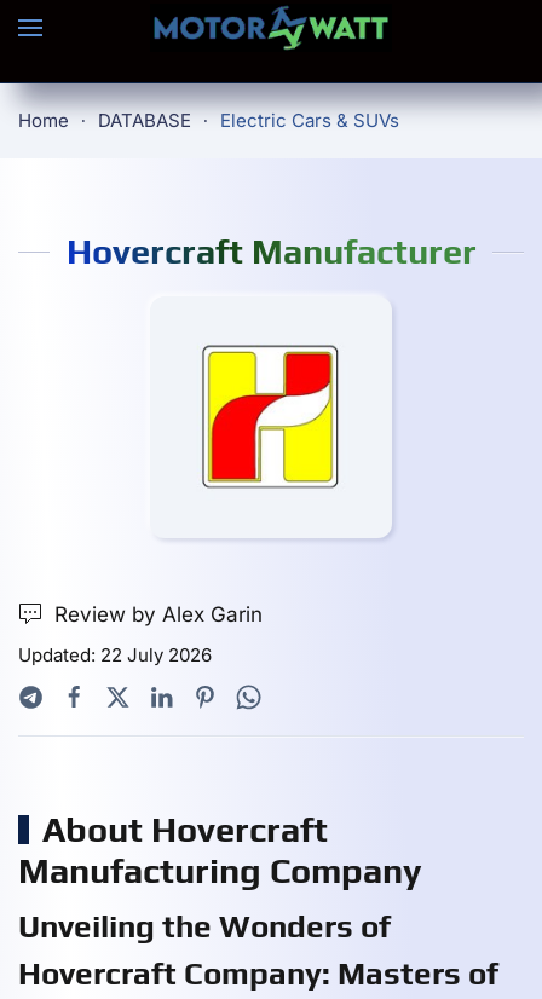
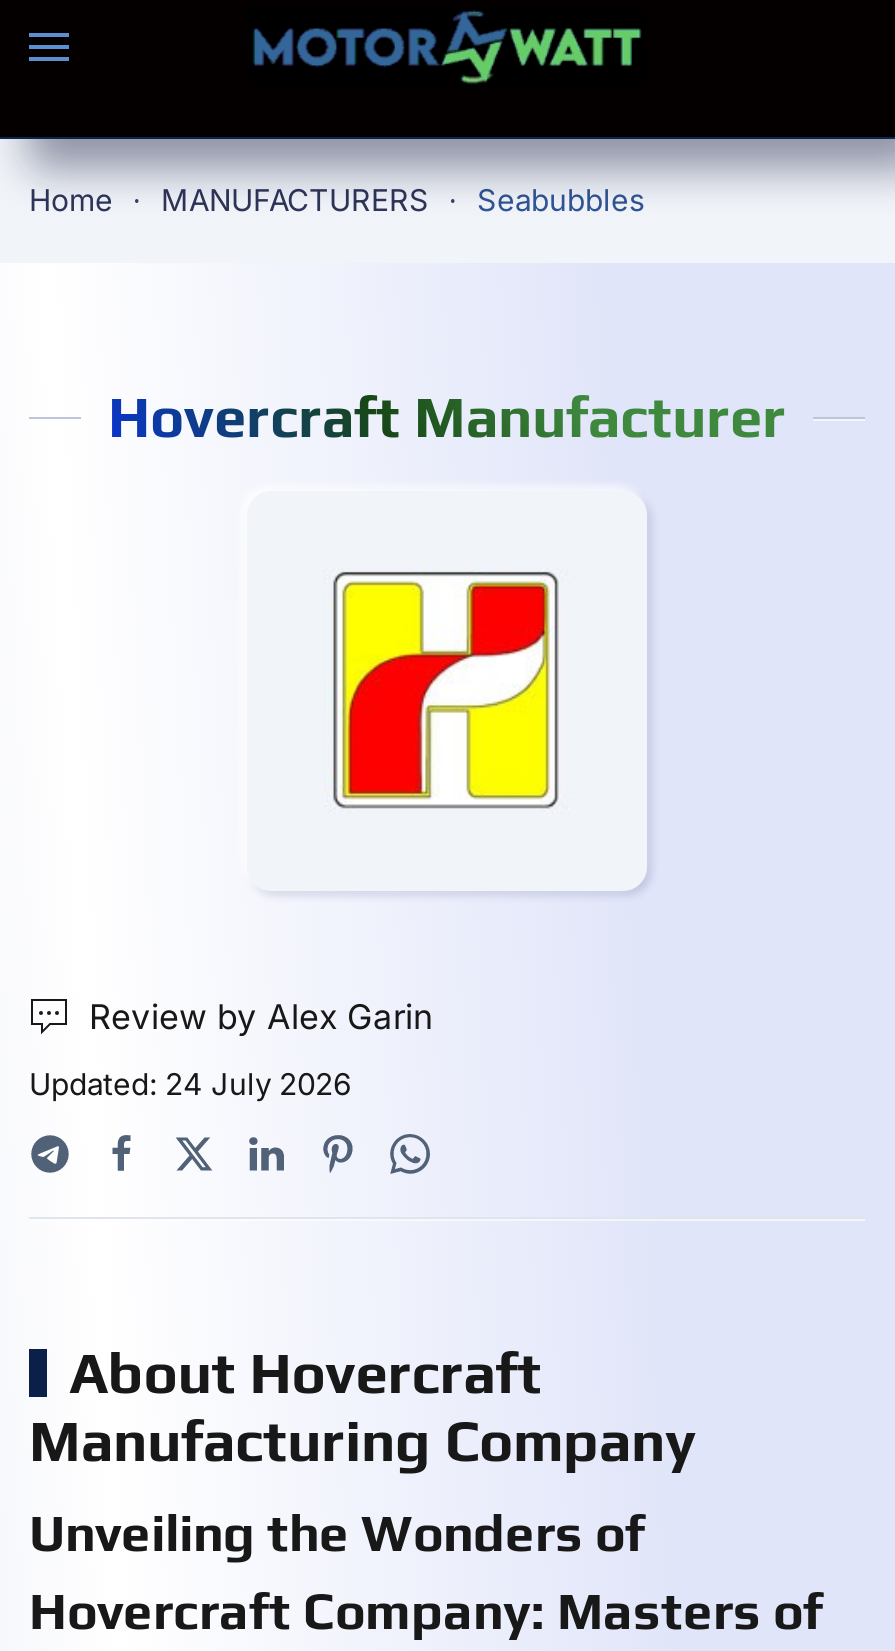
- DATABASE
- Electric Cars & SUVs
+ MANUFACTURERS
+ Seabubbles

- Updated: 22 July 2026
+ Updated: 24 July 2026
